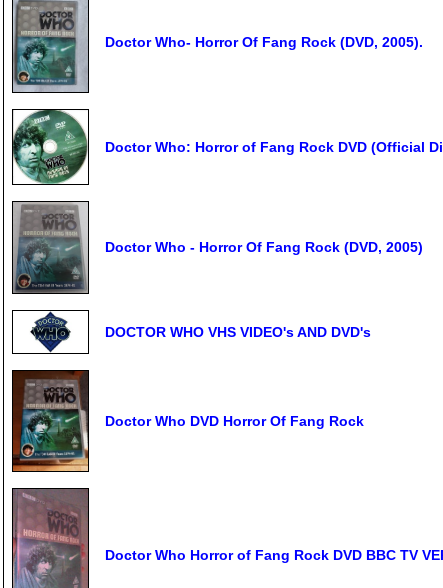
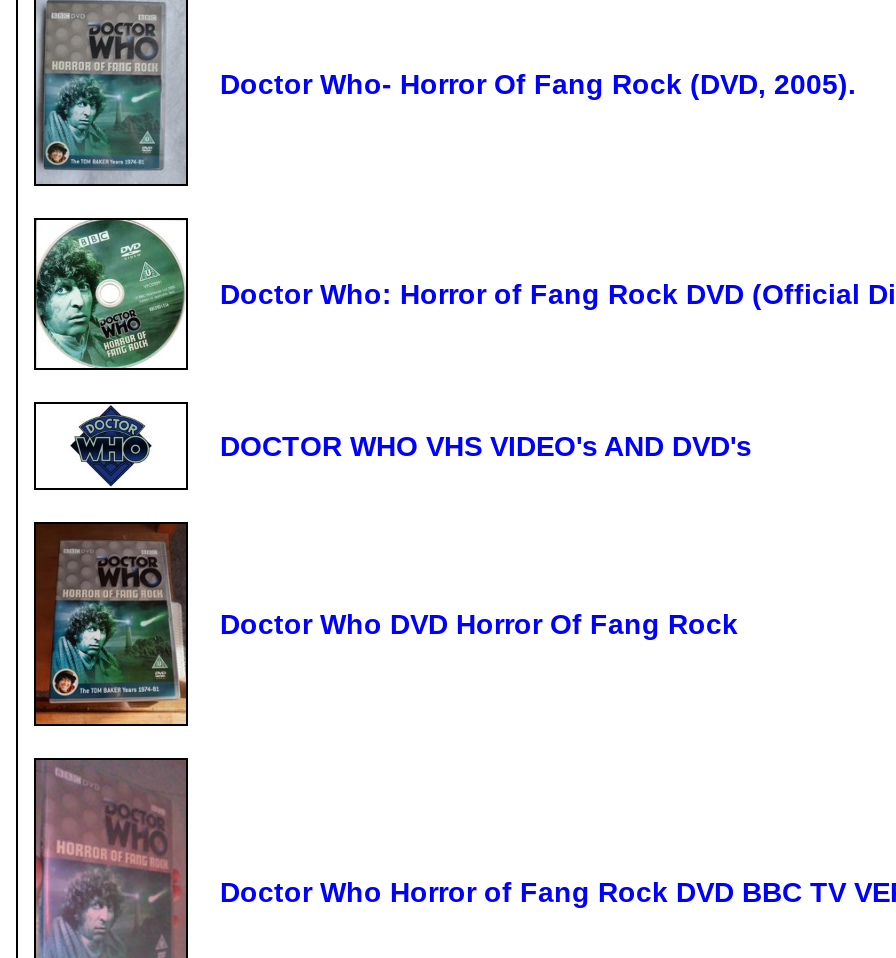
- [image]
- Doctor Who - Horror Of Fang Rock (DVD, 2005)
